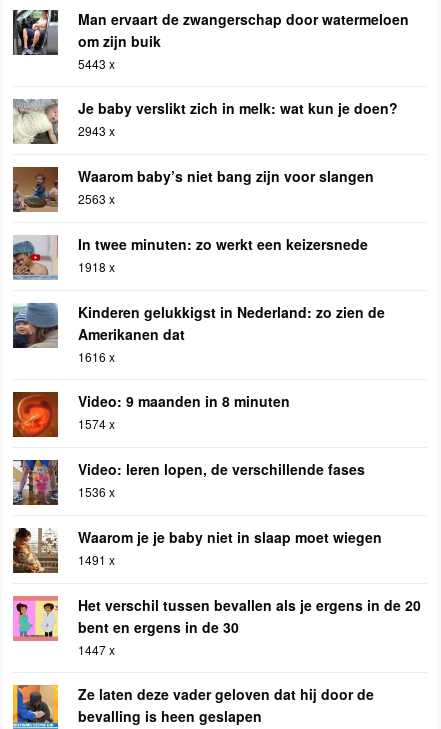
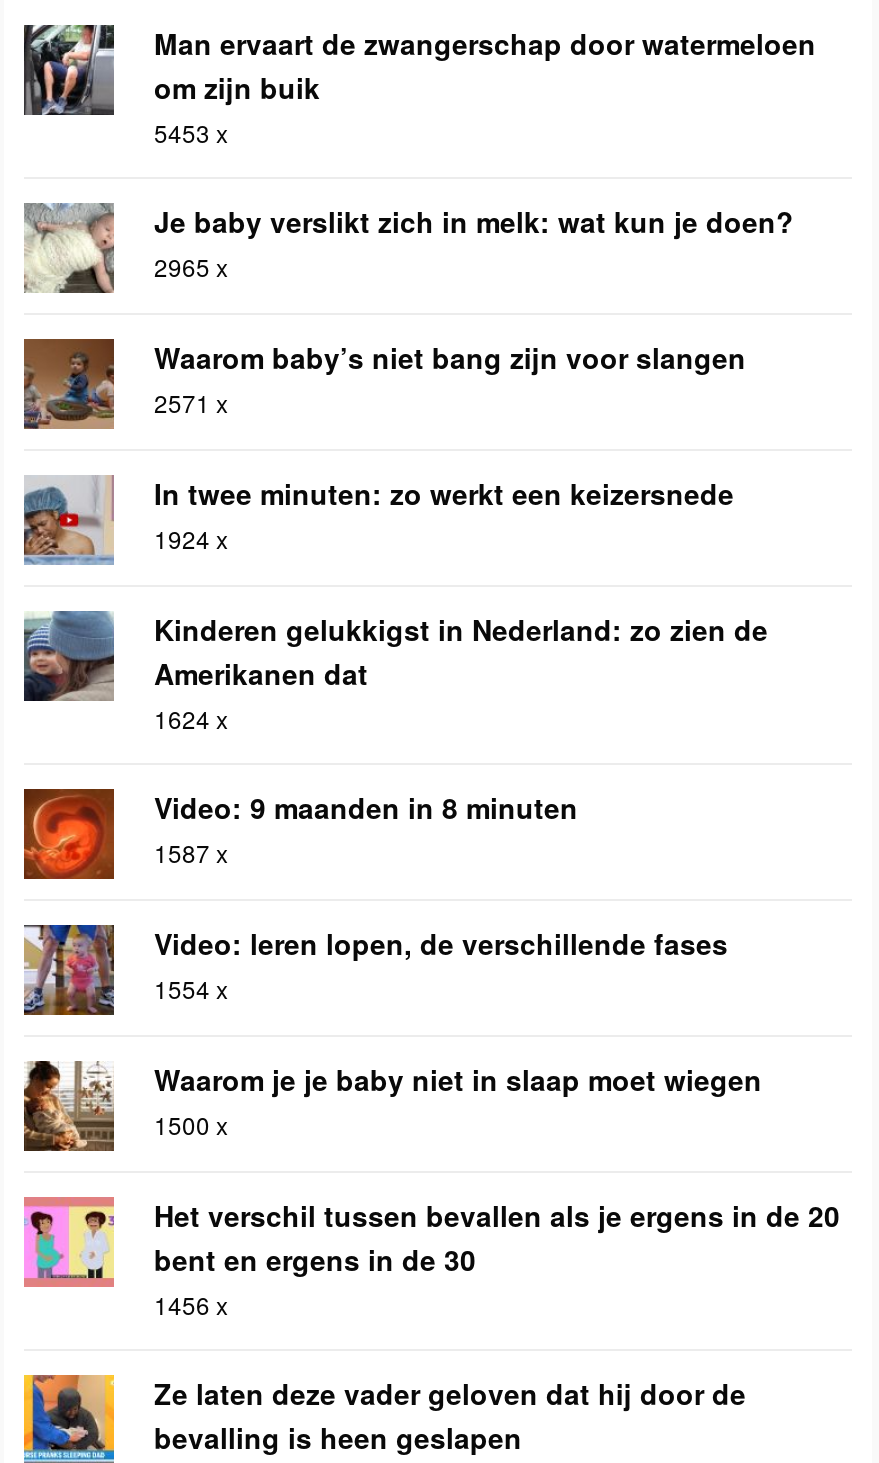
- 5443 x
+ 5453 x

- 2943 x
+ 2965 x

- 2563 x
+ 2571 x

- 1918 x
+ 1924 x

- 1616 x
+ 1624 x

- 1574 x
+ 1587 x

- 1536 x
+ 1554 x

- 1491 x
+ 1500 x

- 1447 x
+ 1456 x
